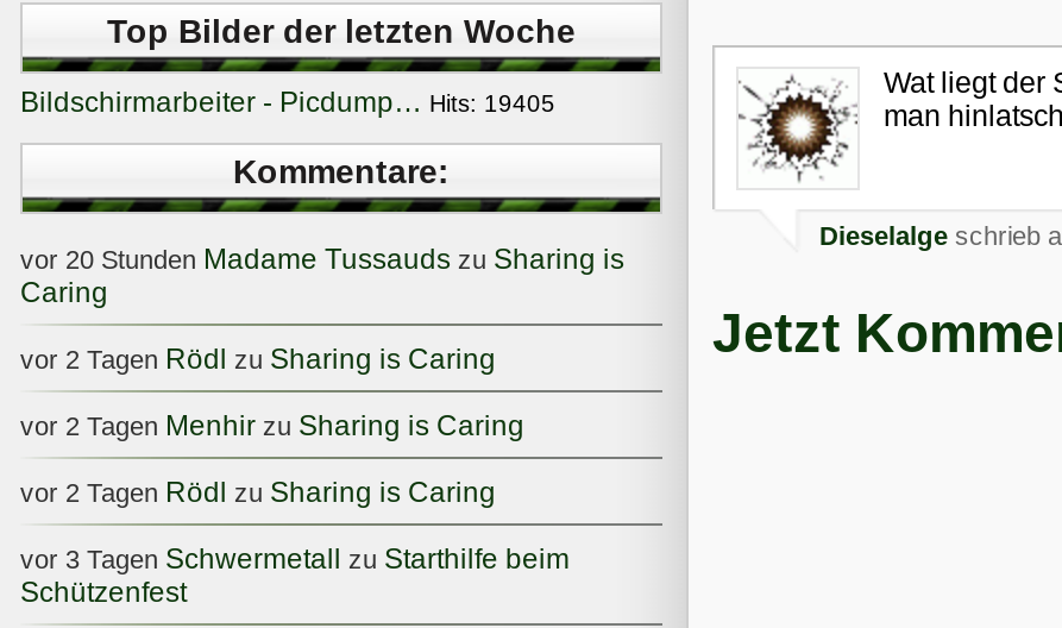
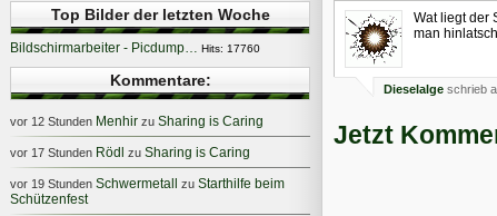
- Bildschirmarbeiter - Picdump… Hits: 19405
+ Bildschirmarbeiter - Picdump… Hits: 17760

- vor 20 Stunden Madame Tussauds zu Sharing is
- Caring
- vor 2 Tagen Rödl zu Sharing is Caring
- vor 2 Tagen Menhir zu Sharing is Caring
- vor 2 Tagen Rödl zu Sharing is Caring
- vor 3 Tagen Schwermetall zu Starthilfe beim
+ vor 12 Stunden Menhir zu Sharing is Caring
+ vor 17 Stunden Rödl zu Sharing is Caring
+ vor 19 Stunden Schwermetall zu Starthilfe beim
